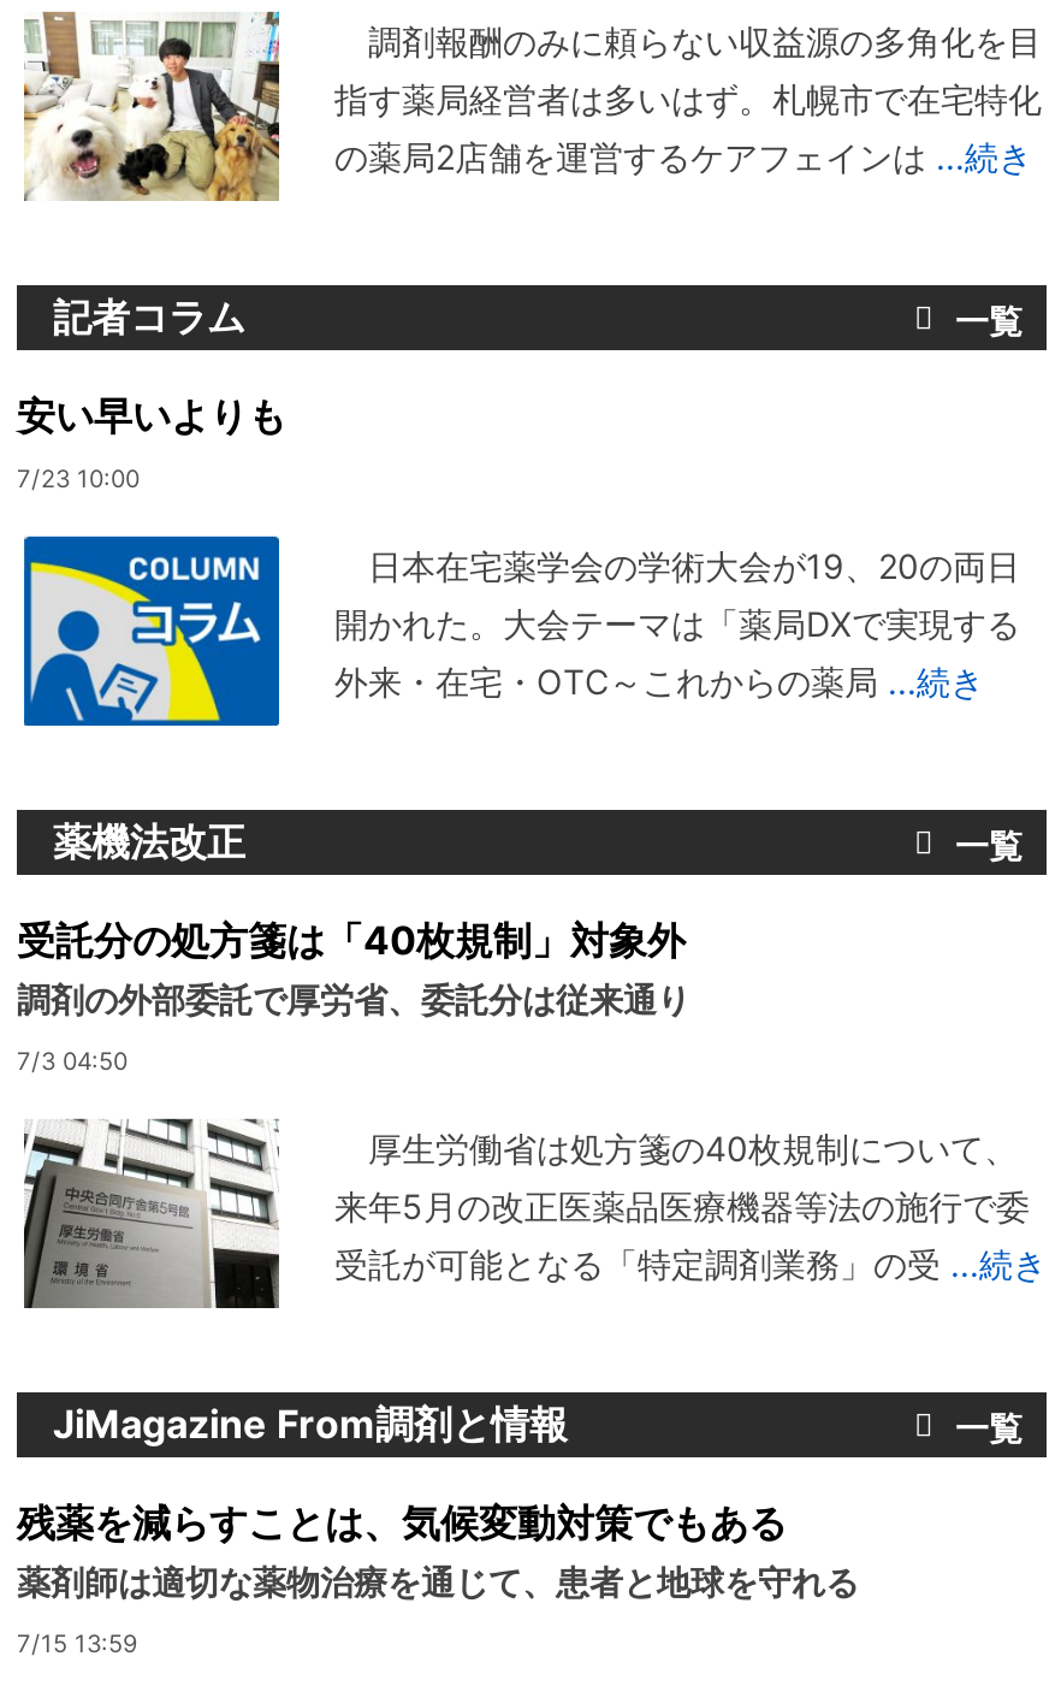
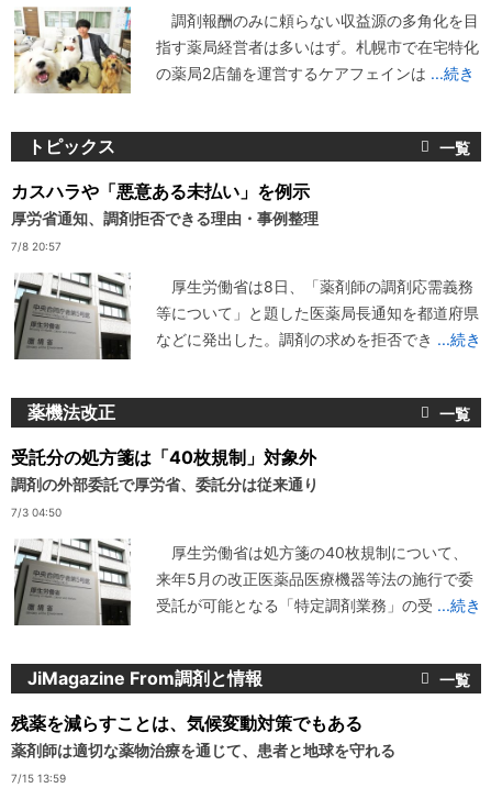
- 記者コラム
+ トピックス

- 安い早いよりも
+ カスハラや「悪意ある未払い」を例示
+ 厚労省通知、調剤拒否できる理由・事例整理

- 7/23 10:00
+ 7/8 20:57

- [image]
- 日本在宅薬学会の学術大会が19、20の両日
- 開かれた。大会テーマは「薬局DXで実現する
- 外来・在宅・OTC～これからの薬局...続き
+ [image]
+ 厚生労働省は8日、「薬剤師の調剤応需義務
+ 等について」と題した医薬局長通知を都道府県
+ などに発出した。調剤の求めを拒否でき...続き
